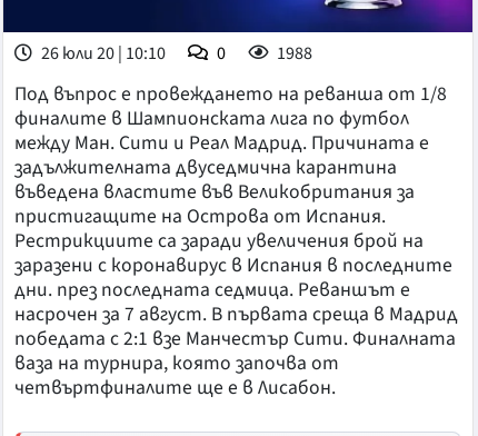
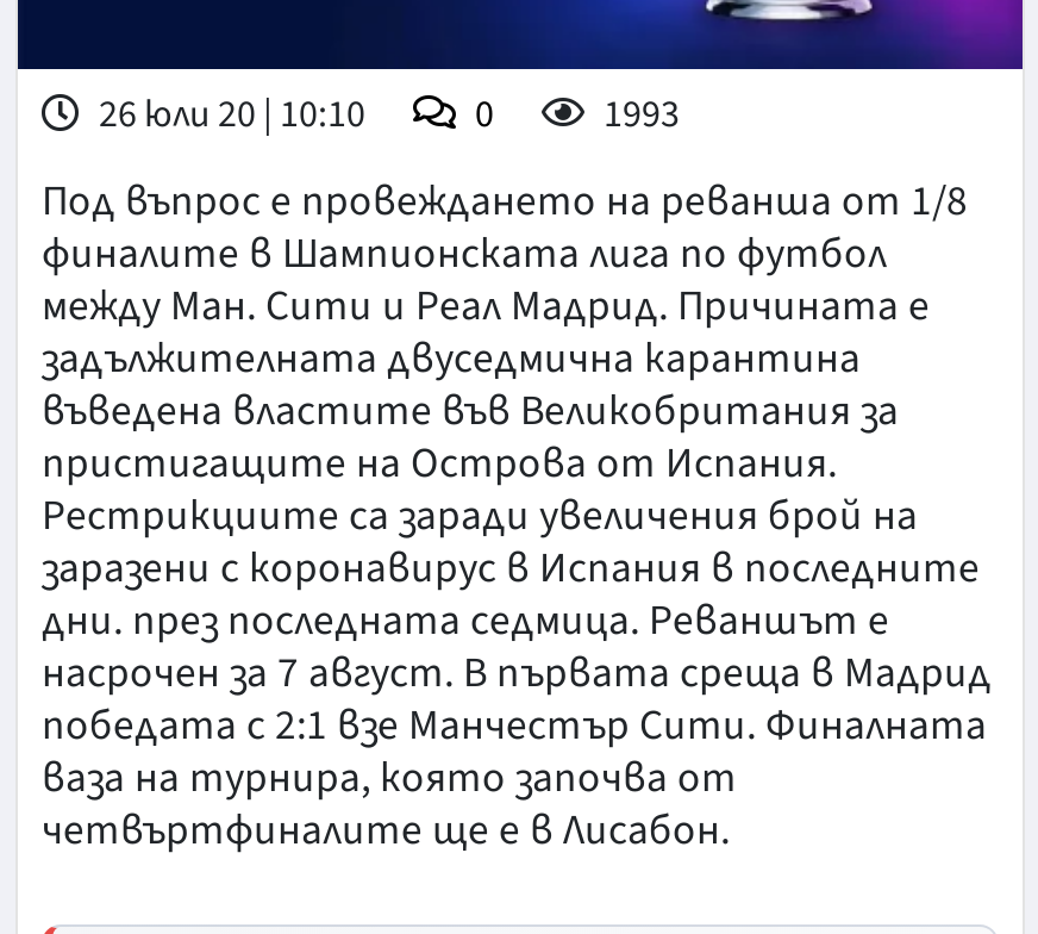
- 1988
+ 1993
